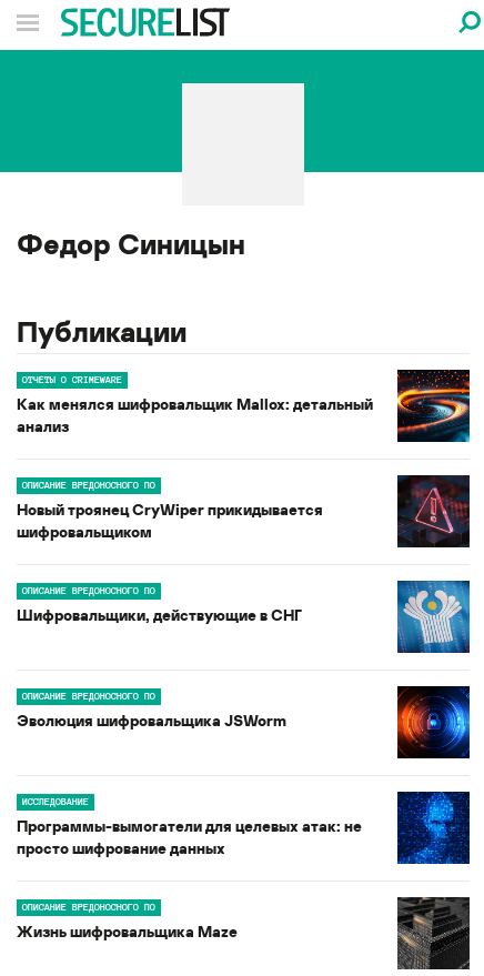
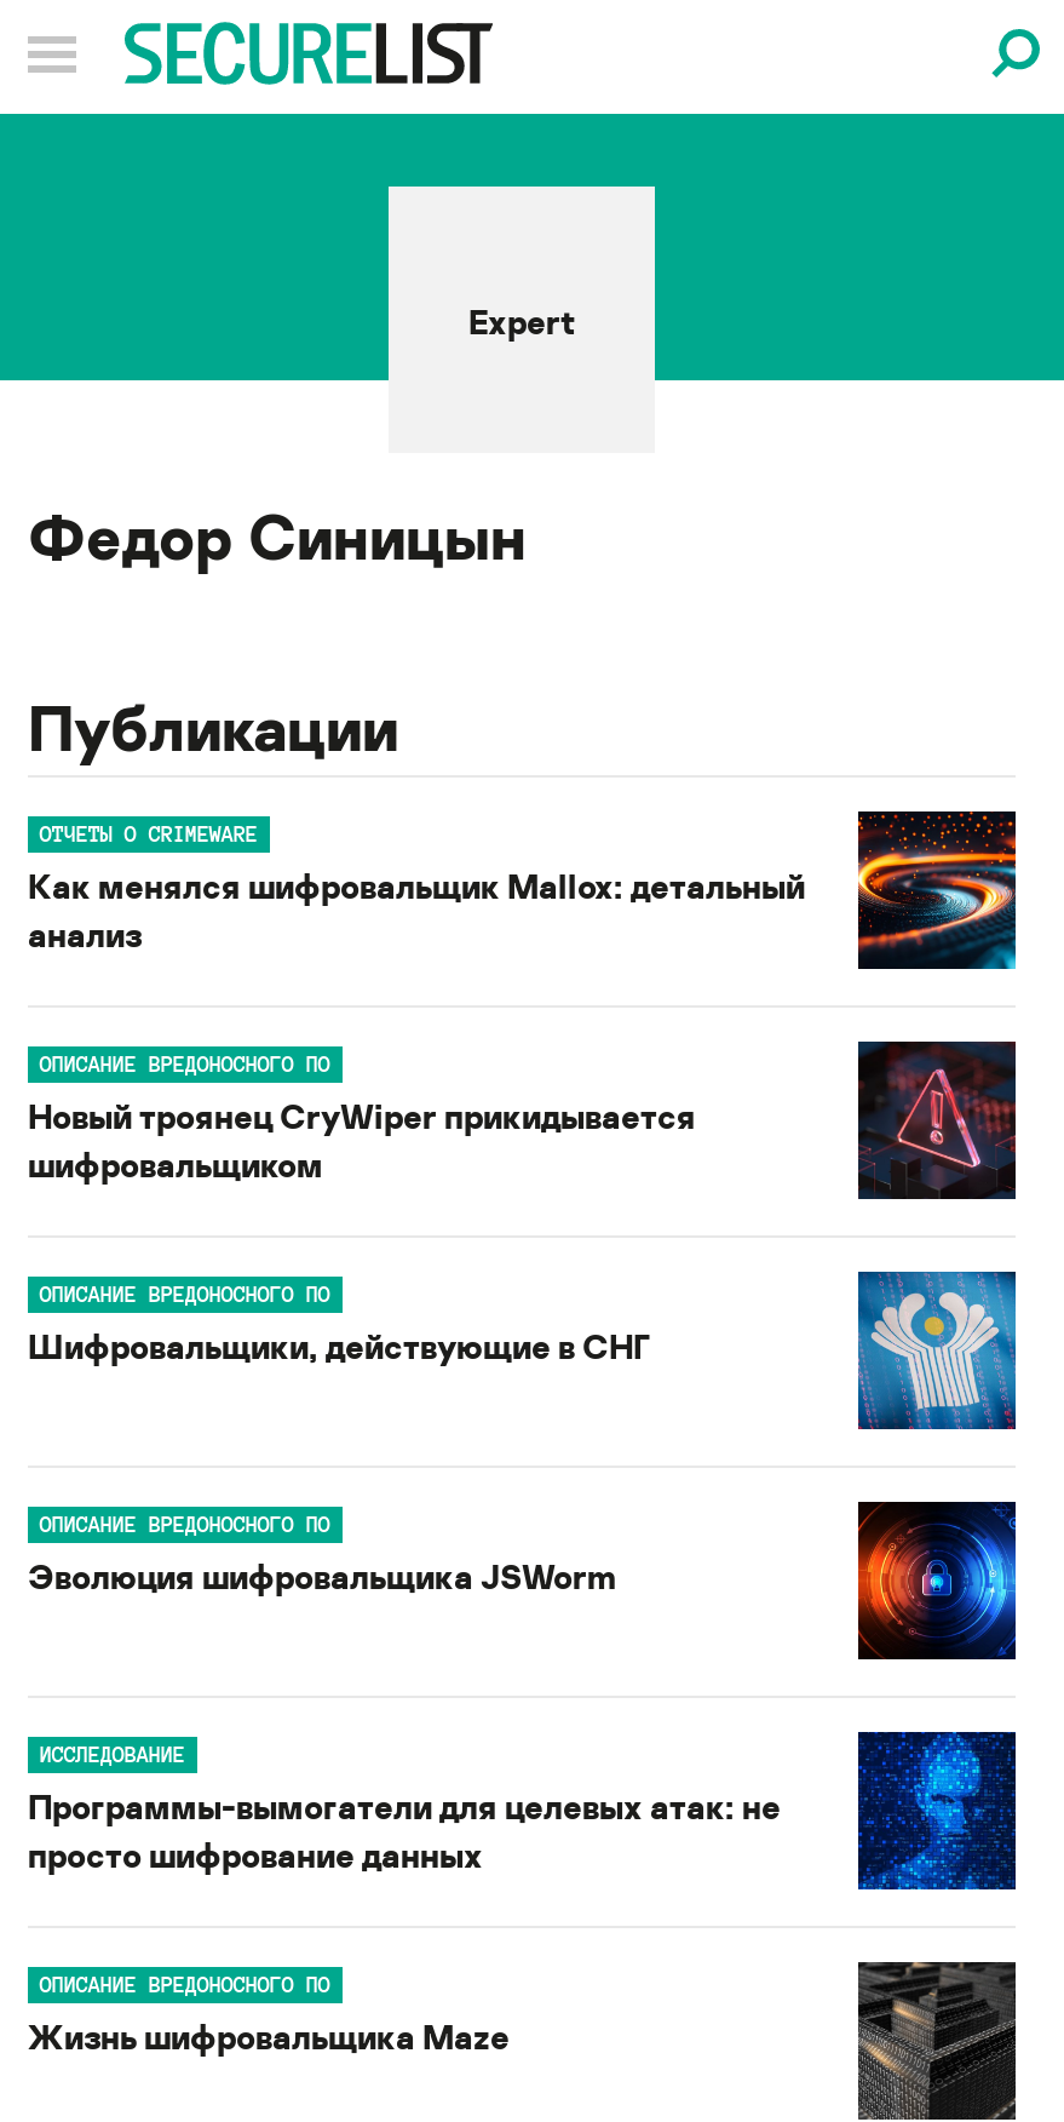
+ Expert
